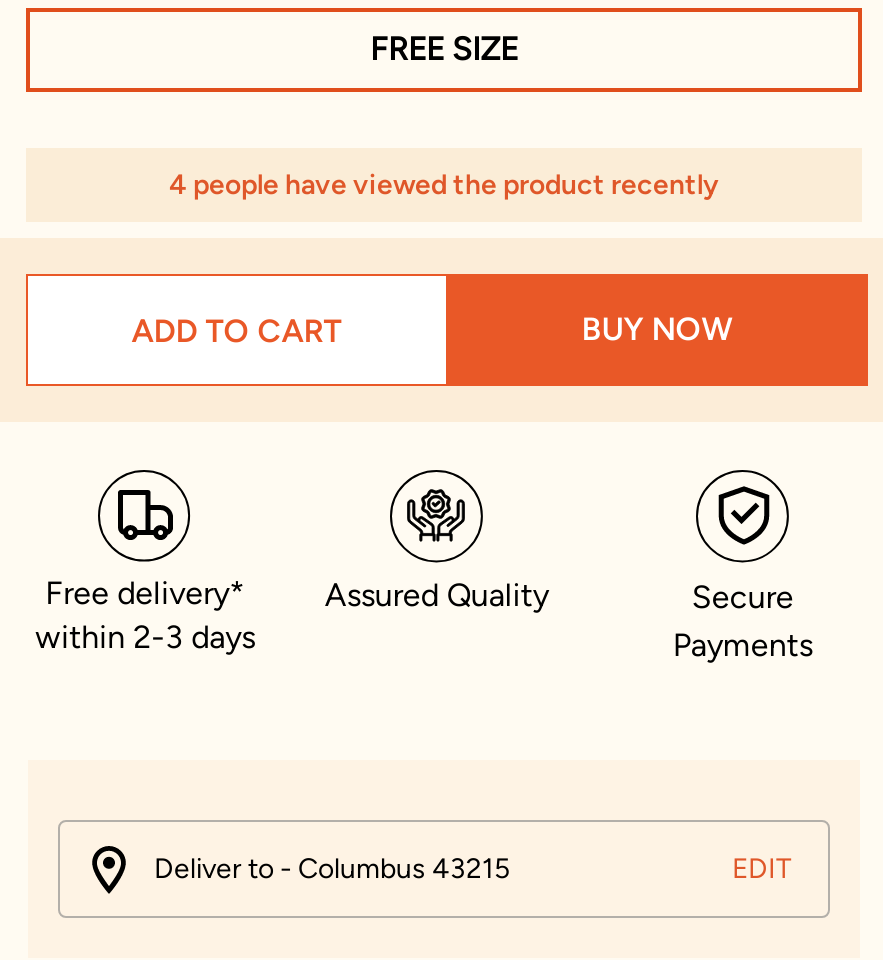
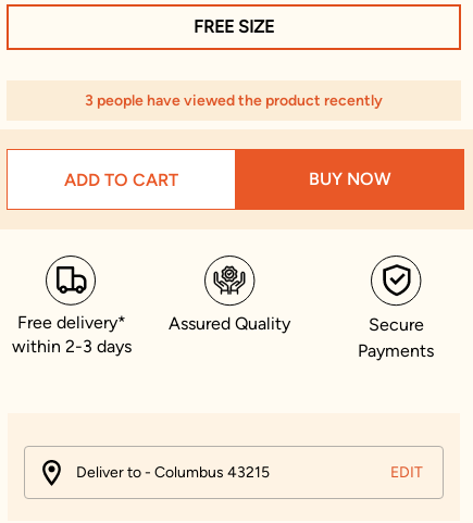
- 4 people have viewed the product recently
+ 3 people have viewed the product recently
